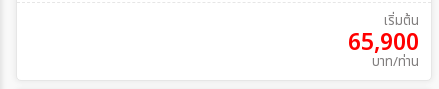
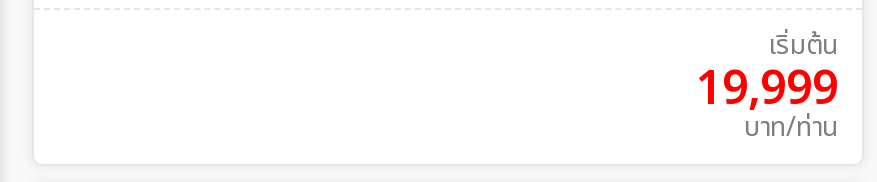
- 65,900
+ 19,999
